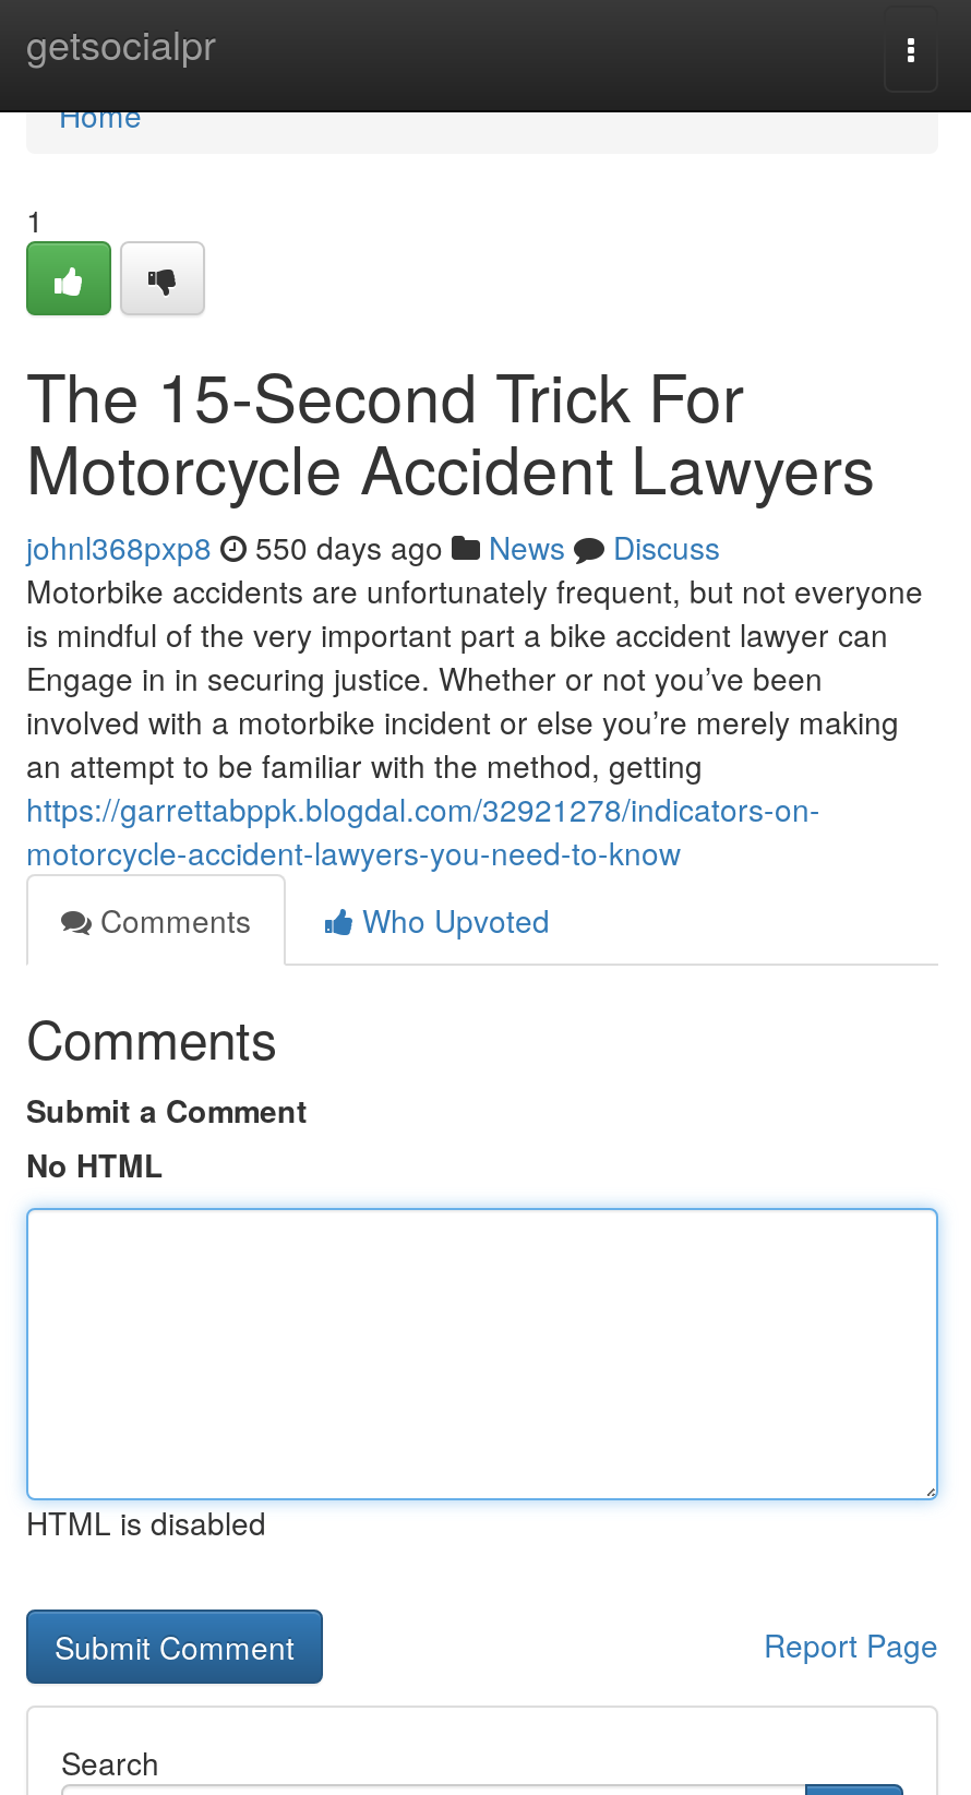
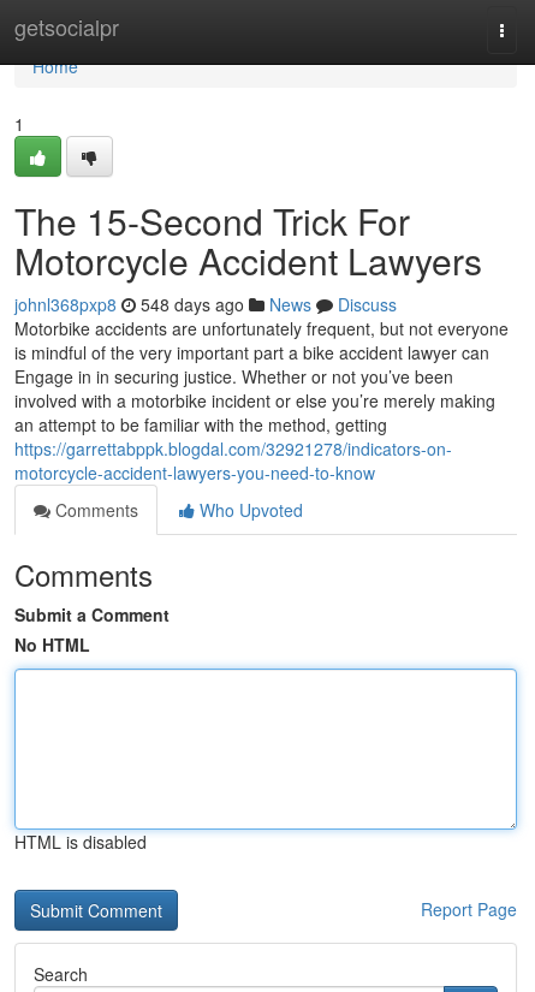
- johnl368pxp8 550 days ago News Discuss
+ johnl368pxp8 548 days ago News Discuss
